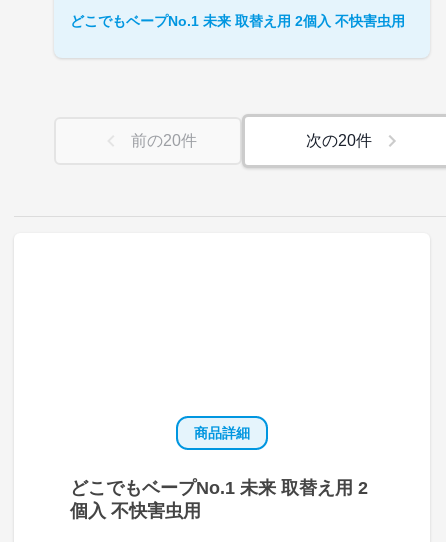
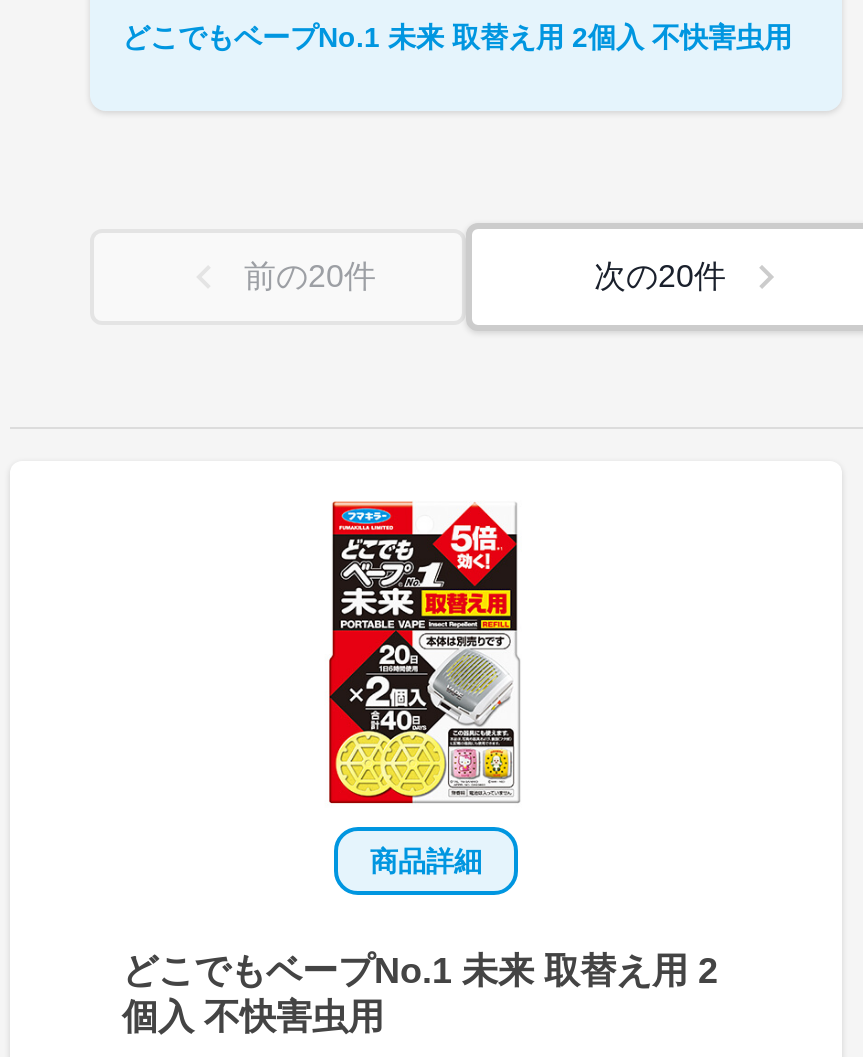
+ [image]
